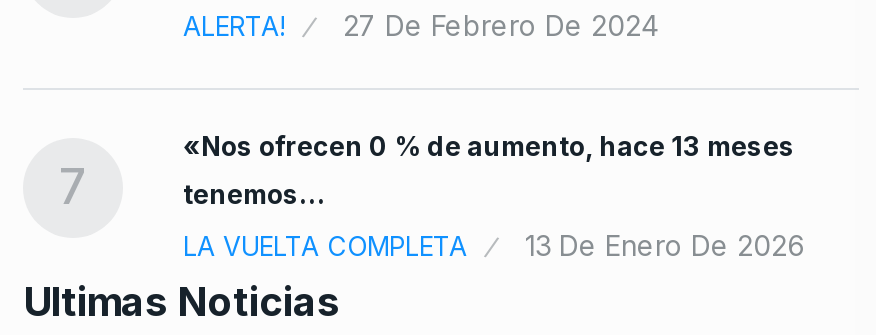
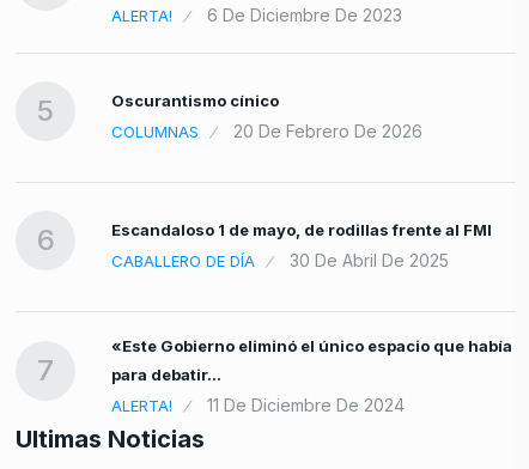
- 27 De Febrero De 2024
+ 6 De Diciembre De 2023
+ 5
+ Oscurantismo cínico
+ COLUMNAS
+ 20 De Febrero De 2026
+ 6
+ Escandaloso 1 de mayo, de rodillas frente al FMI
+ CABALLERO DE DÍA
+ 30 De Abril De 2025

- «Nos ofrecen 0 % de aumento, hace 13 meses
+ «Este Gobierno eliminó el único espacio que había

- tenemos…
+ para debatir…

- LA VUELTA COMPLETA
- 13 De Enero De 2026
+ ALERTA!
+ 11 De Diciembre De 2024
